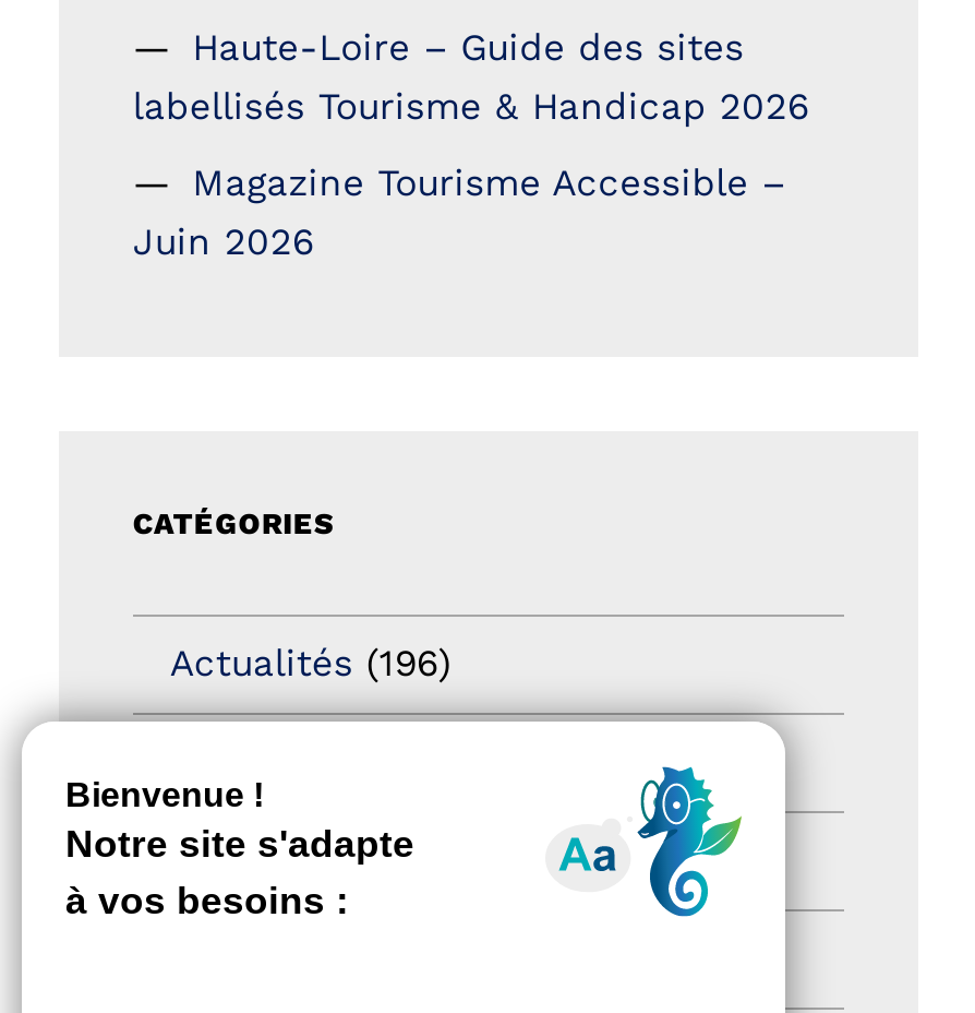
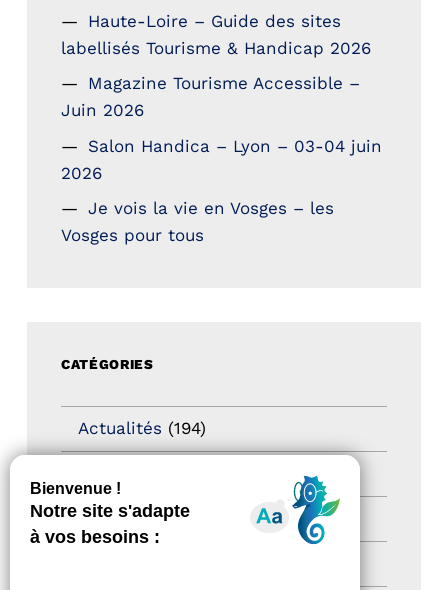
+ Salon Handica – Lyon – 03-04 juin
+ 2026
+ Je vois la vie en Vosges – les
+ Vosges pour tous

- Actualités (196)
+ Actualités (194)
